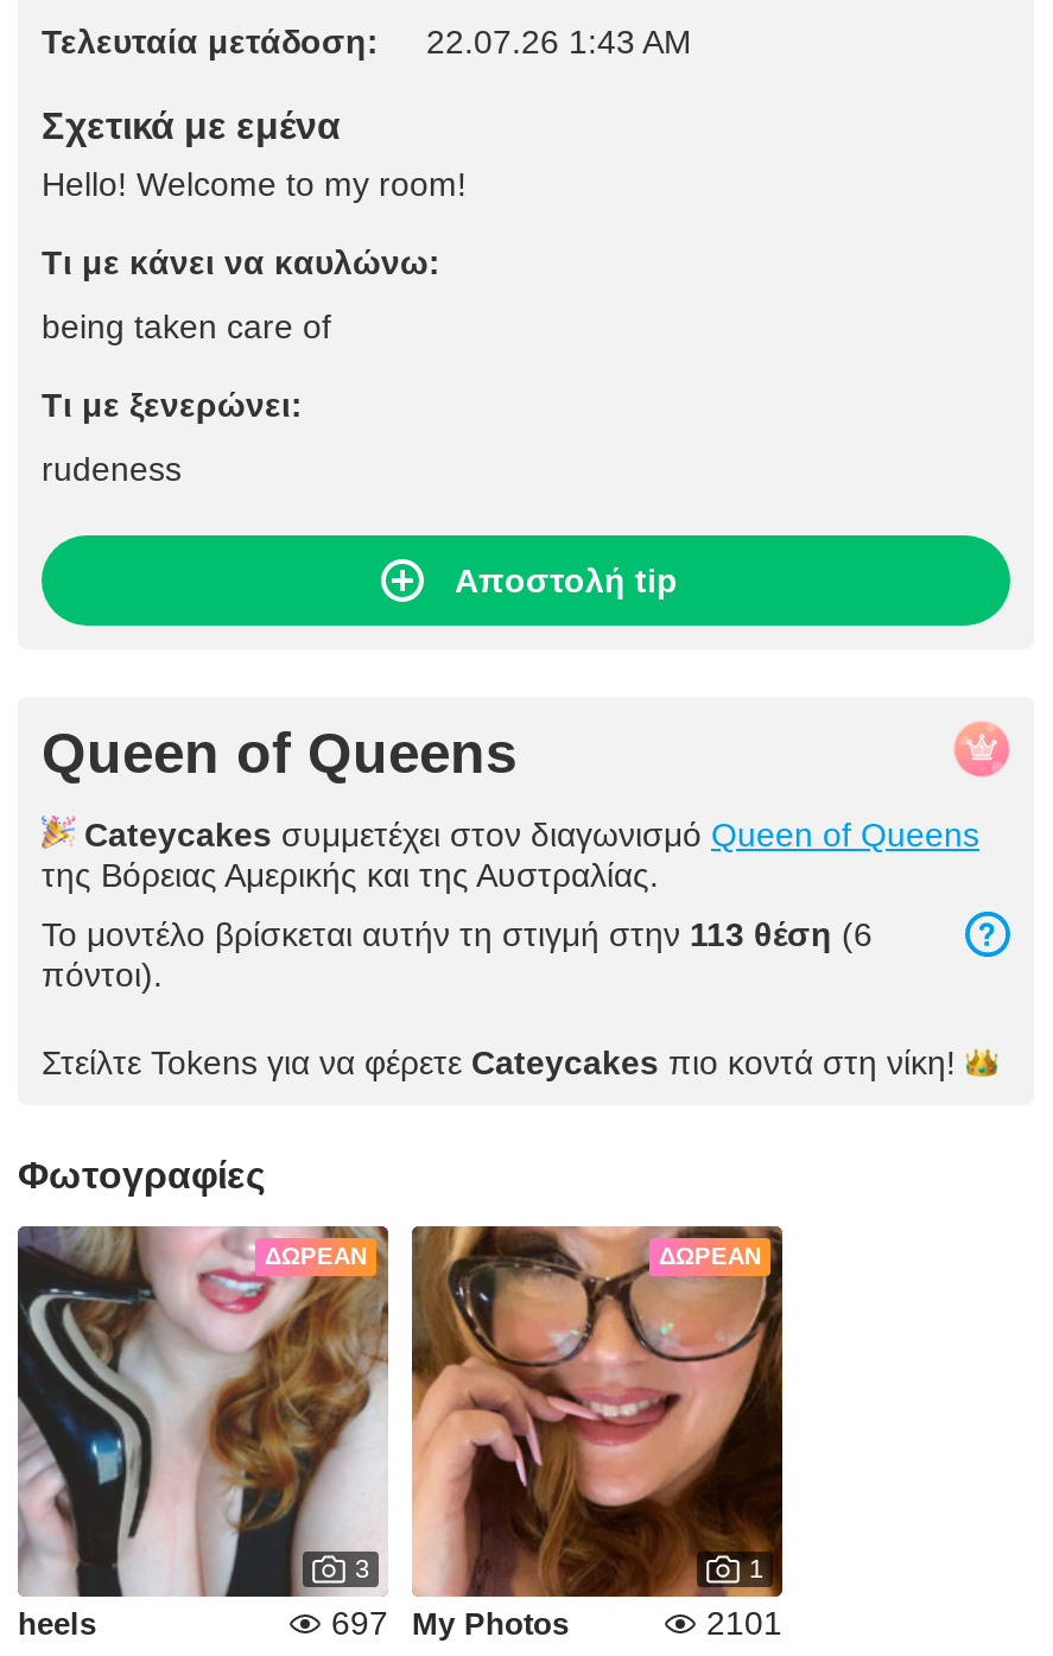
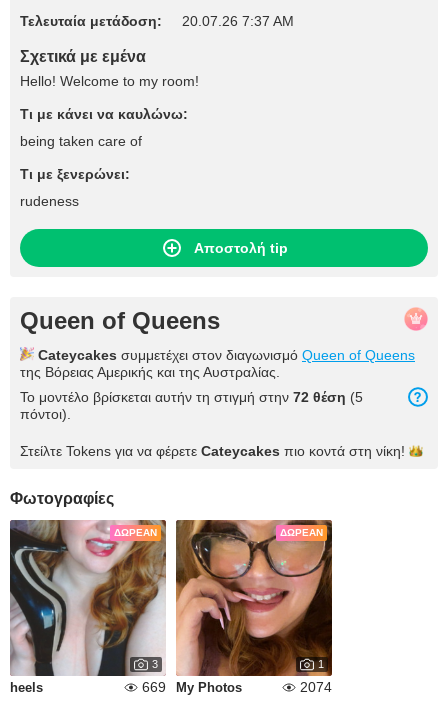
- Τελευταία μετάδοση: 22.07.26 1:43 AM
+ Τελευταία μετάδοση: 20.07.26 7:37 AM

- Το μοντέλο βρίσκεται αυτήν τη στιγμή στην 113 θέση (6
+ Το μοντέλο βρίσκεται αυτήν τη στιγμή στην 72 θέση (5

- 697 My Photos
+ 669 My Photos

- 2101
+ 2074
